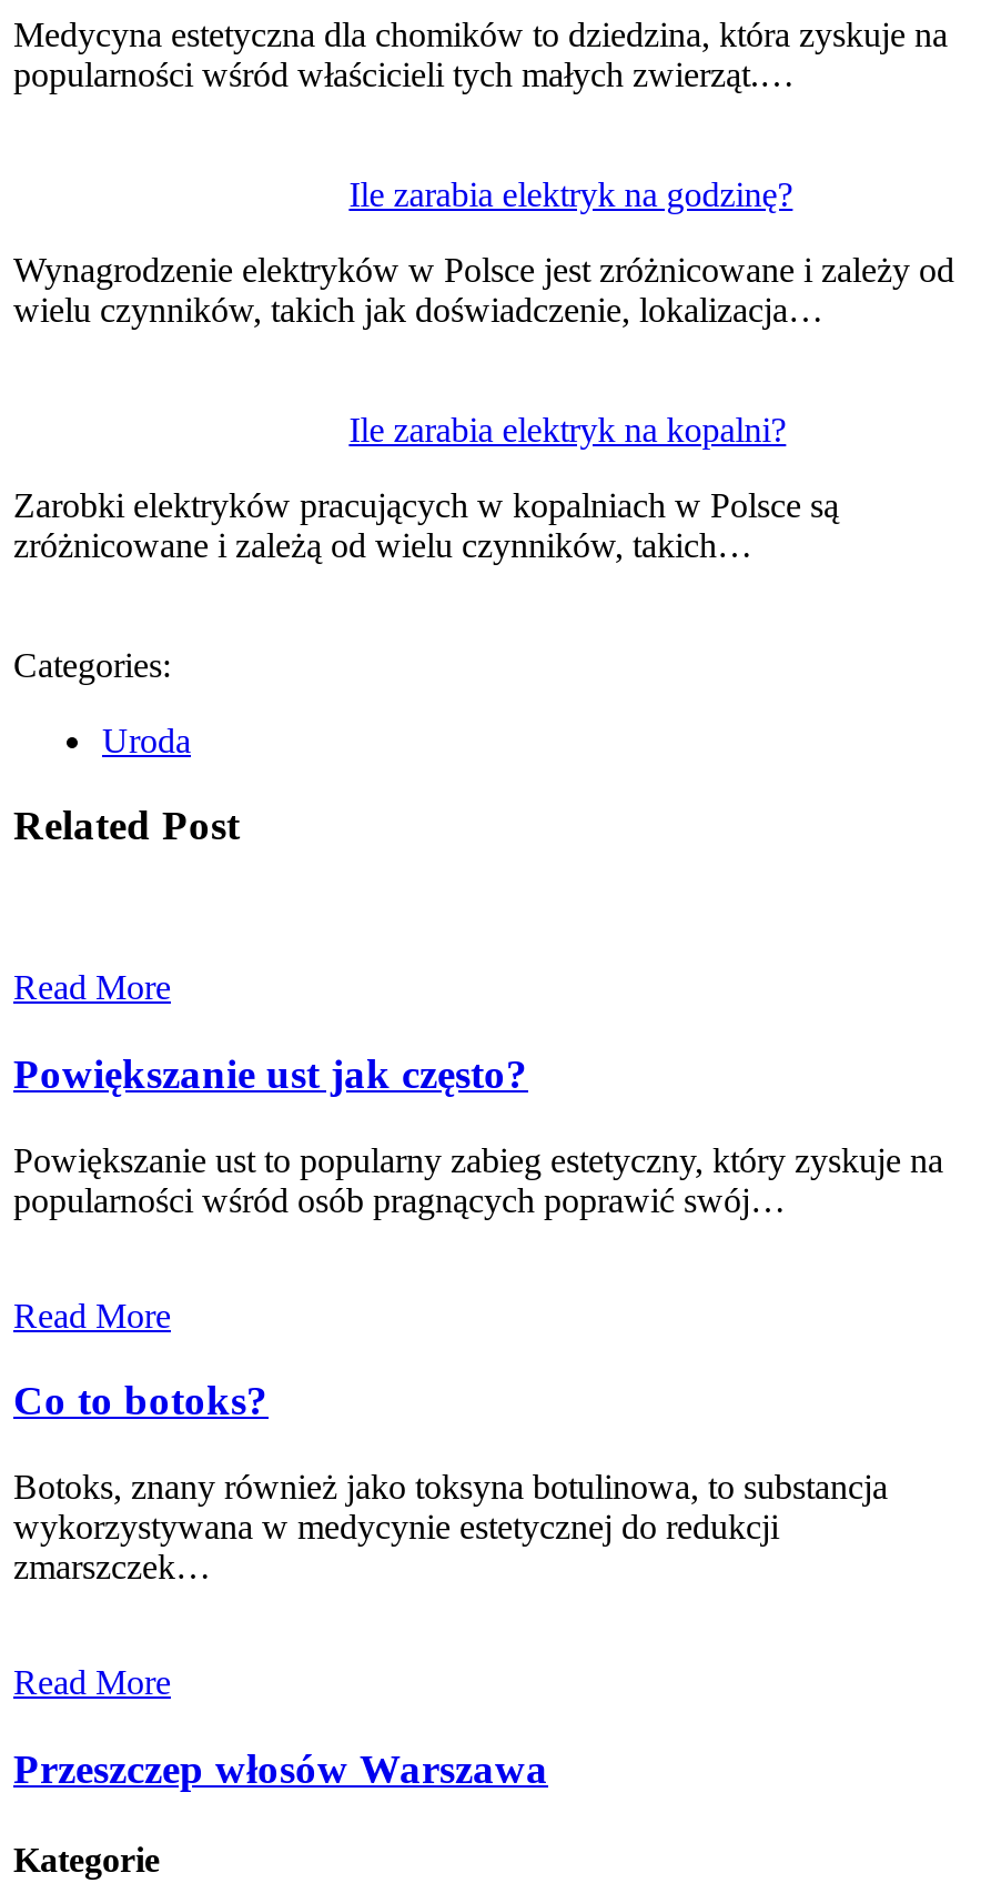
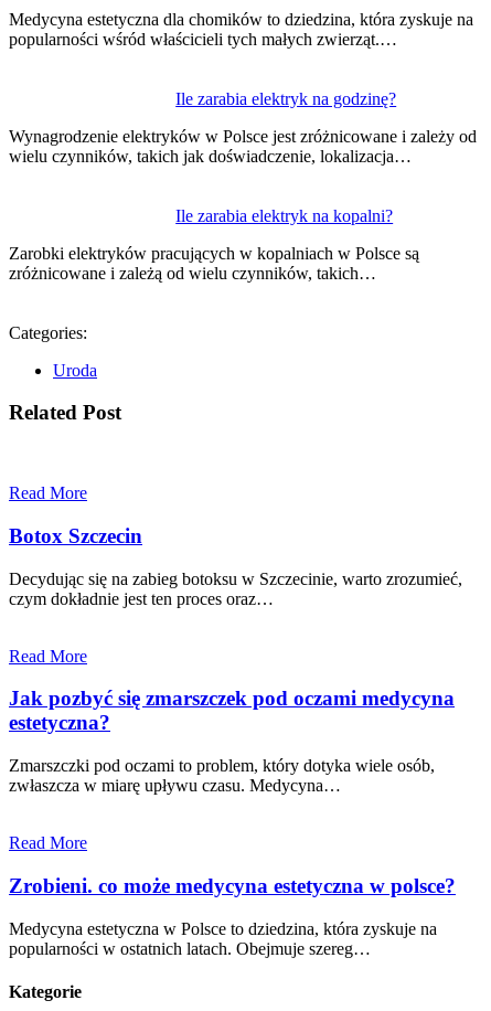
- Powiększanie ust jak często?
+ Botox Szczecin

- Powiększanie ust to popularny zabieg estetyczny, który zyskuje na
- popularności wśród osób pragnących poprawić swój…
+ Decydując się na zabieg botoksu w Szczecinie, warto zrozumieć,
+ czym dokładnie jest ten proces oraz…

- Co to botoks?
+ Jak pozbyć się zmarszczek pod oczami medycyna
+ estetyczna?

- Botoks, znany również jako toksyna botulinowa, to substancja
- wykorzystywana w medycynie estetycznej do redukcji
- zmarszczek…
+ Zmarszczki pod oczami to problem, który dotyka wiele osób,
+ zwłaszcza w miarę upływu czasu. Medycyna…

- Przeszczep włosów Warszawa
+ Zrobieni. co może medycyna estetyczna w polsce?
+ Medycyna estetyczna w Polsce to dziedzina, która zyskuje na
+ popularności w ostatnich latach. Obejmuje szereg…
